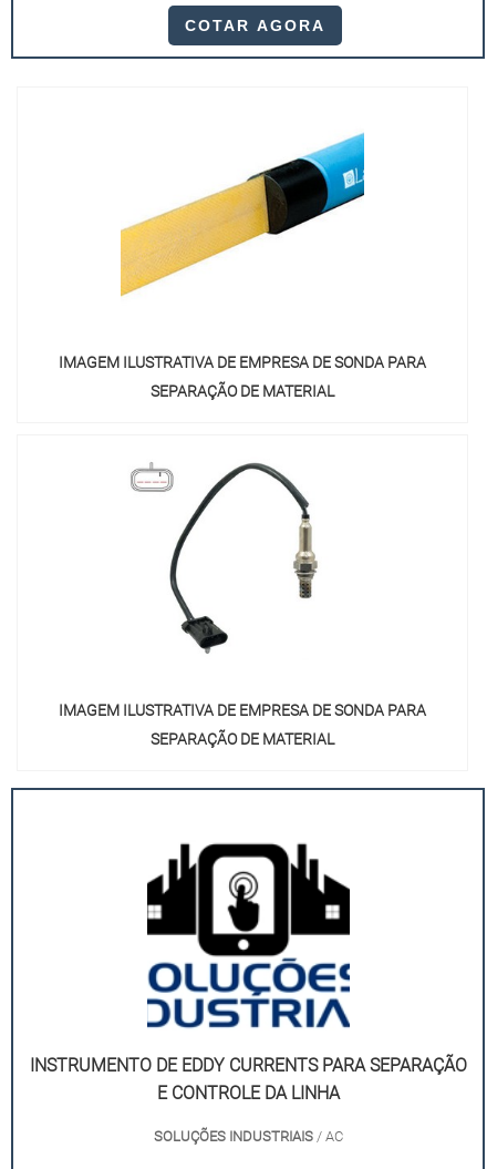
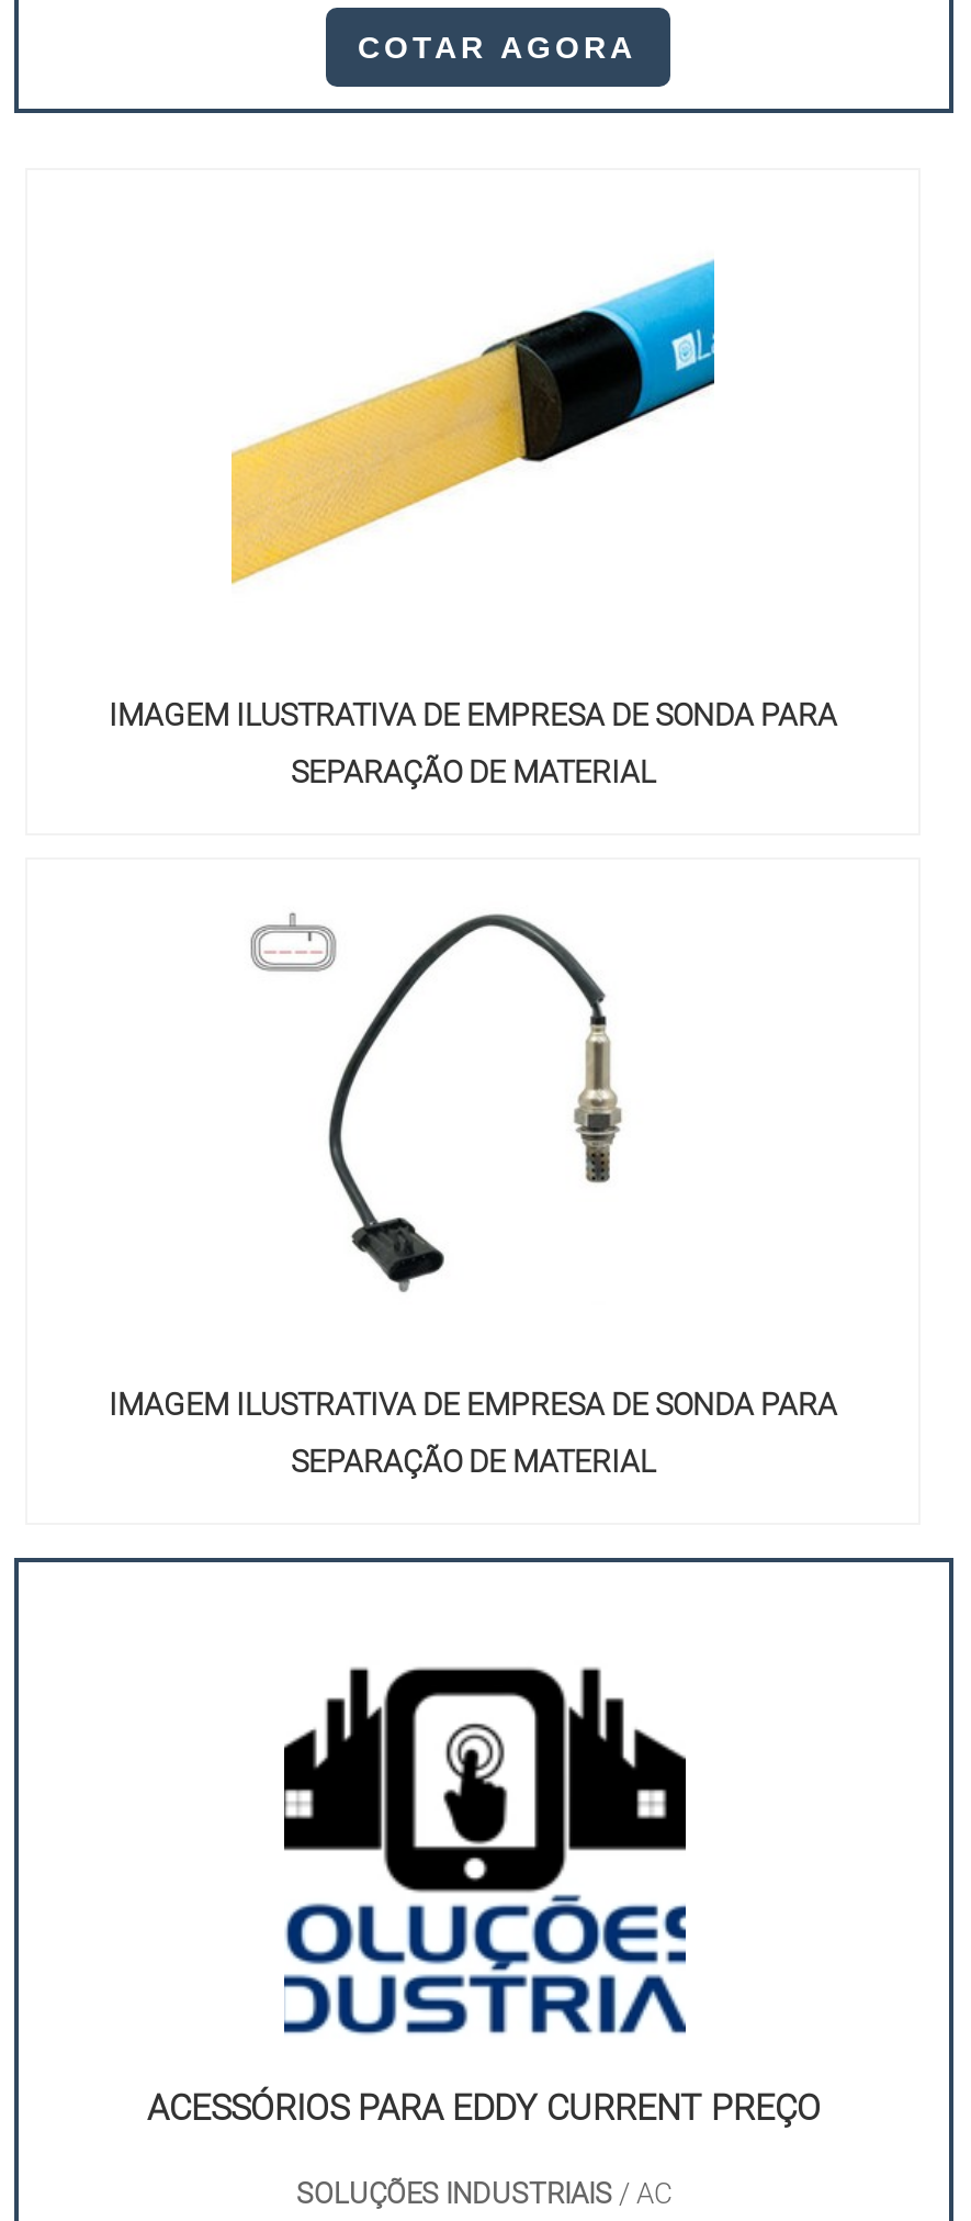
- INSTRUMENTO DE EDDY CURRENTS PARA SEPARAÇÃO
- E CONTROLE DA LINHA
+ ACESSÓRIOS PARA EDDY CURRENT PREÇO
